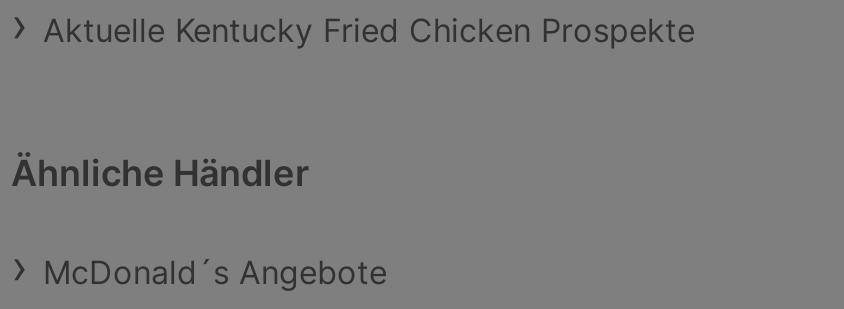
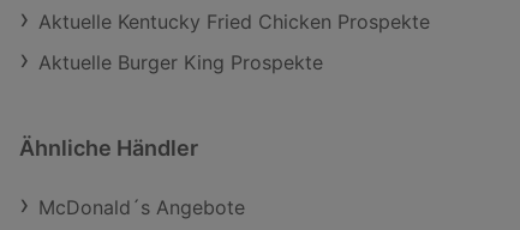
+ Aktuelle Burger King Prospekte
